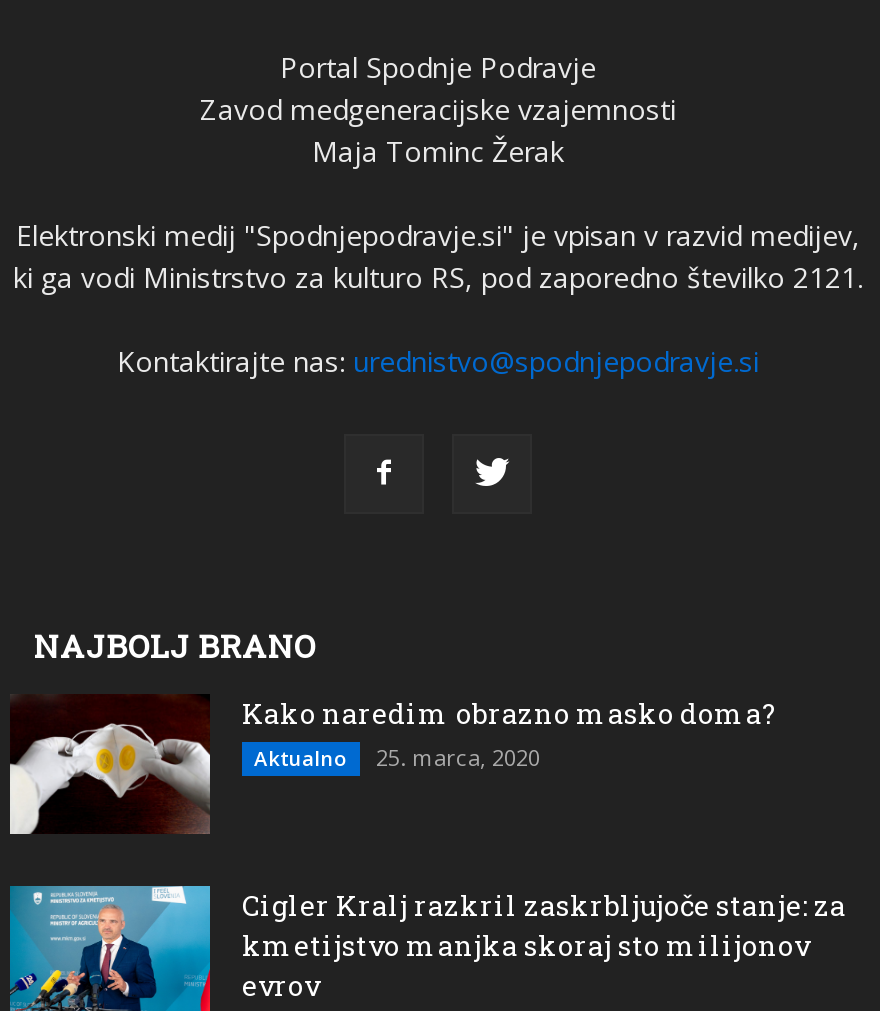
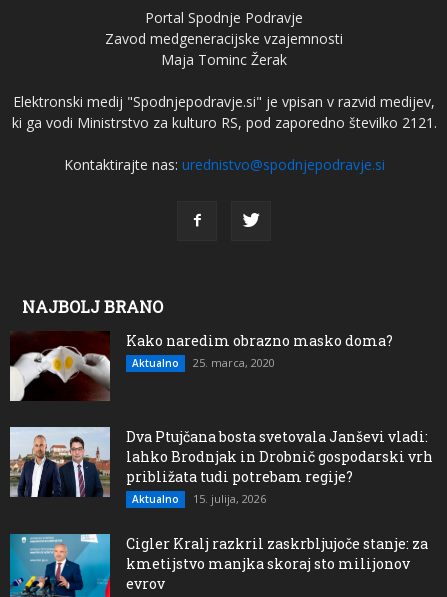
+ [image]
+ Dva Ptujčana bosta svetovala Janševi vladi:
+ lahko Brodnjak in Drobnič gospodarski vrh
+ približata tudi potrebam regije?
+ Aktualno
+ 15. julija, 2026
